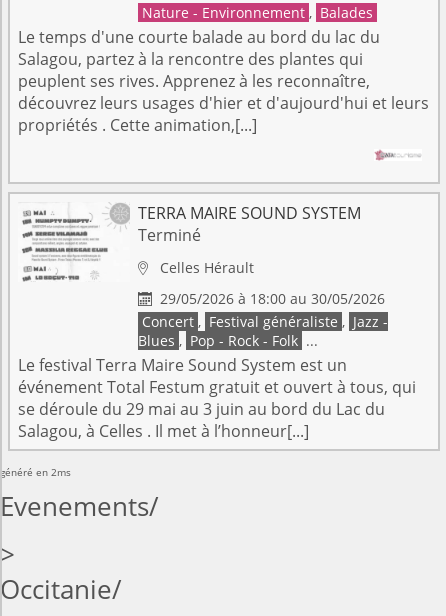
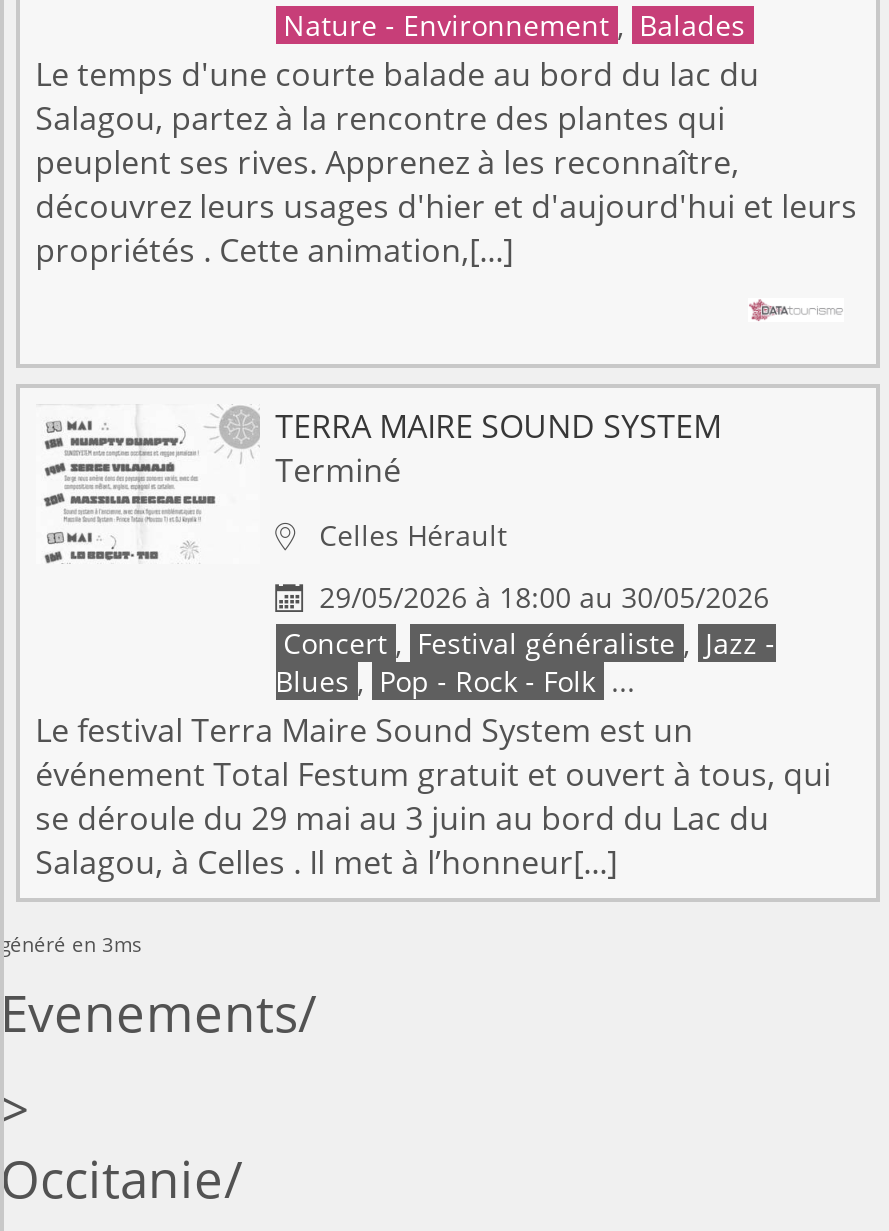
- généré en 2ms
+ généré en 3ms
